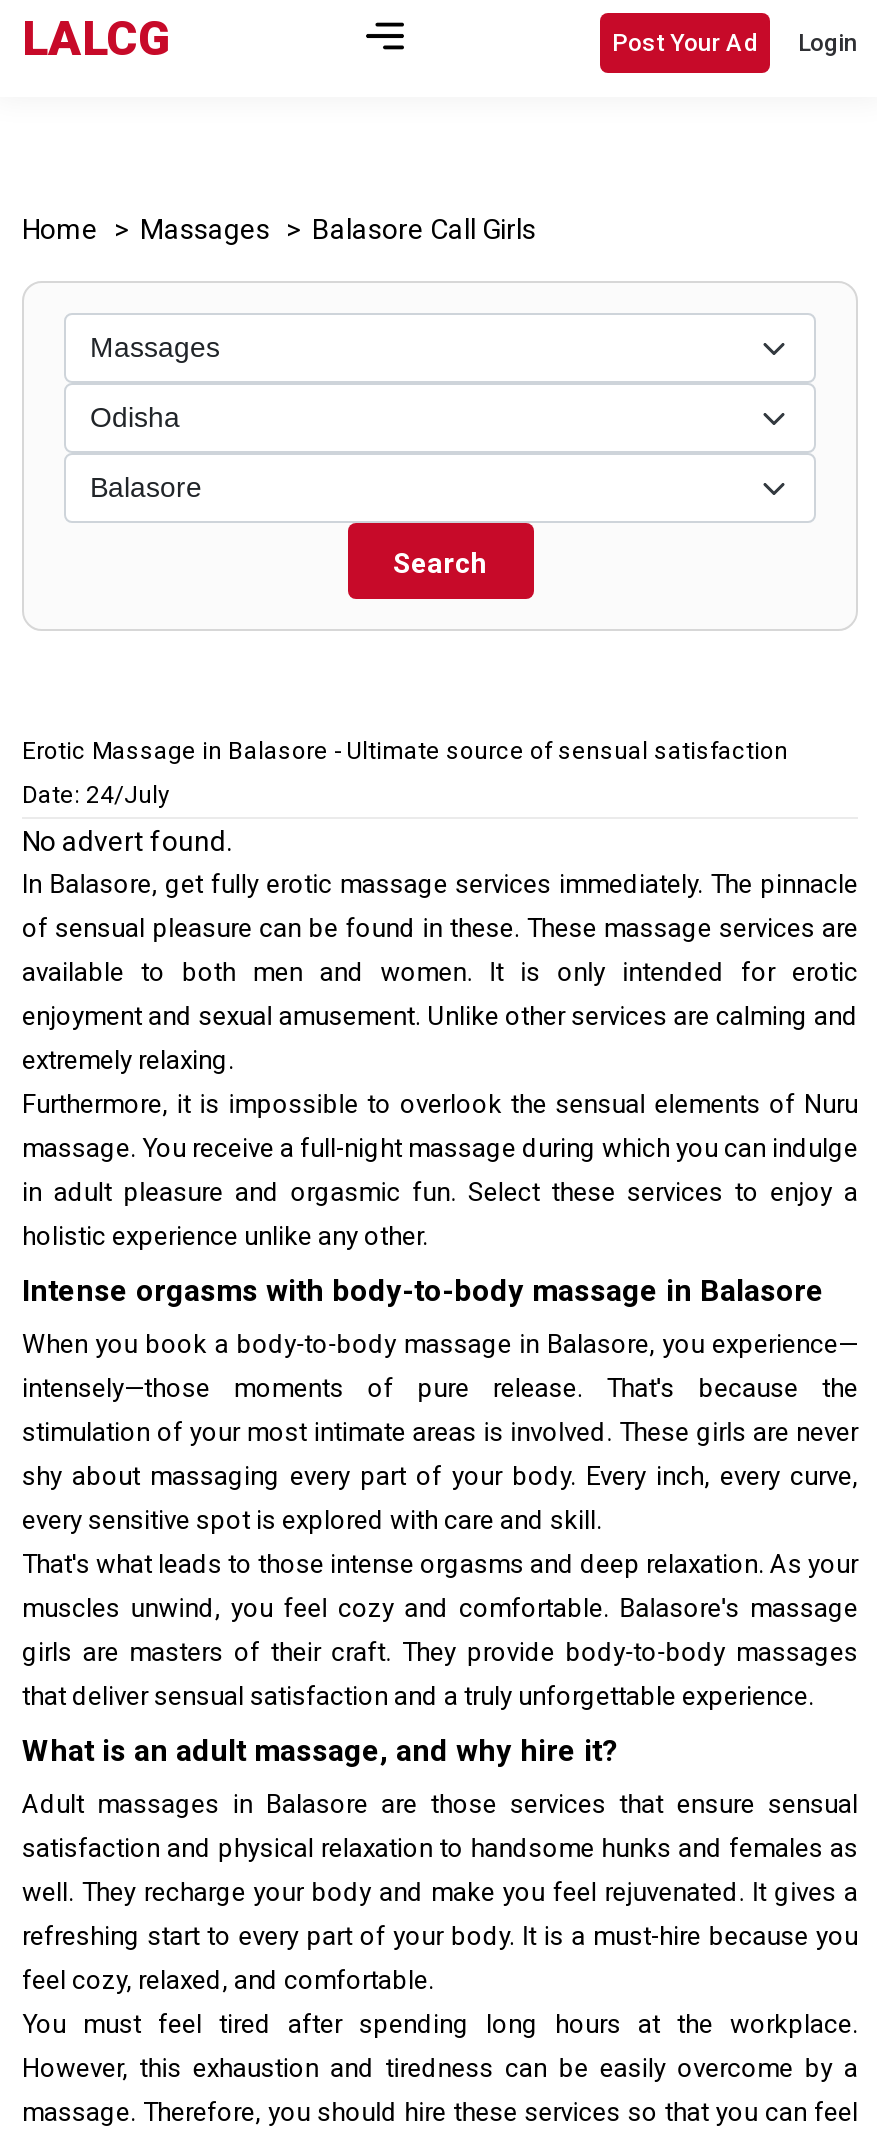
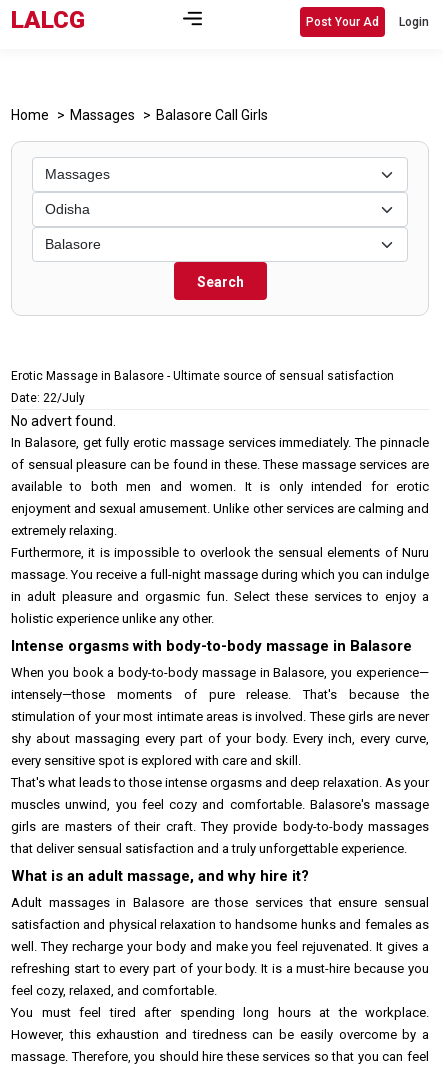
- Date: 24/July
+ Date: 22/July
